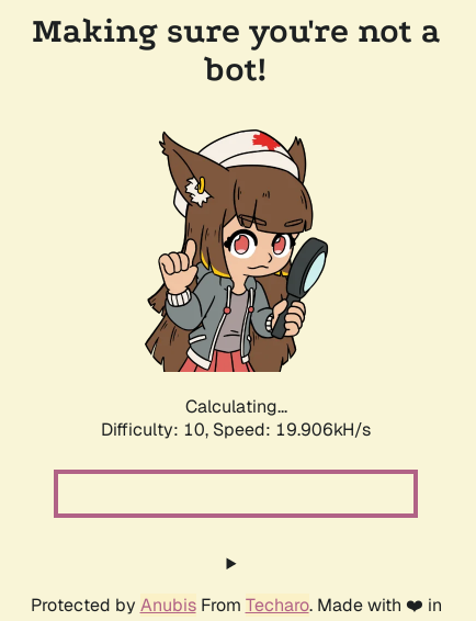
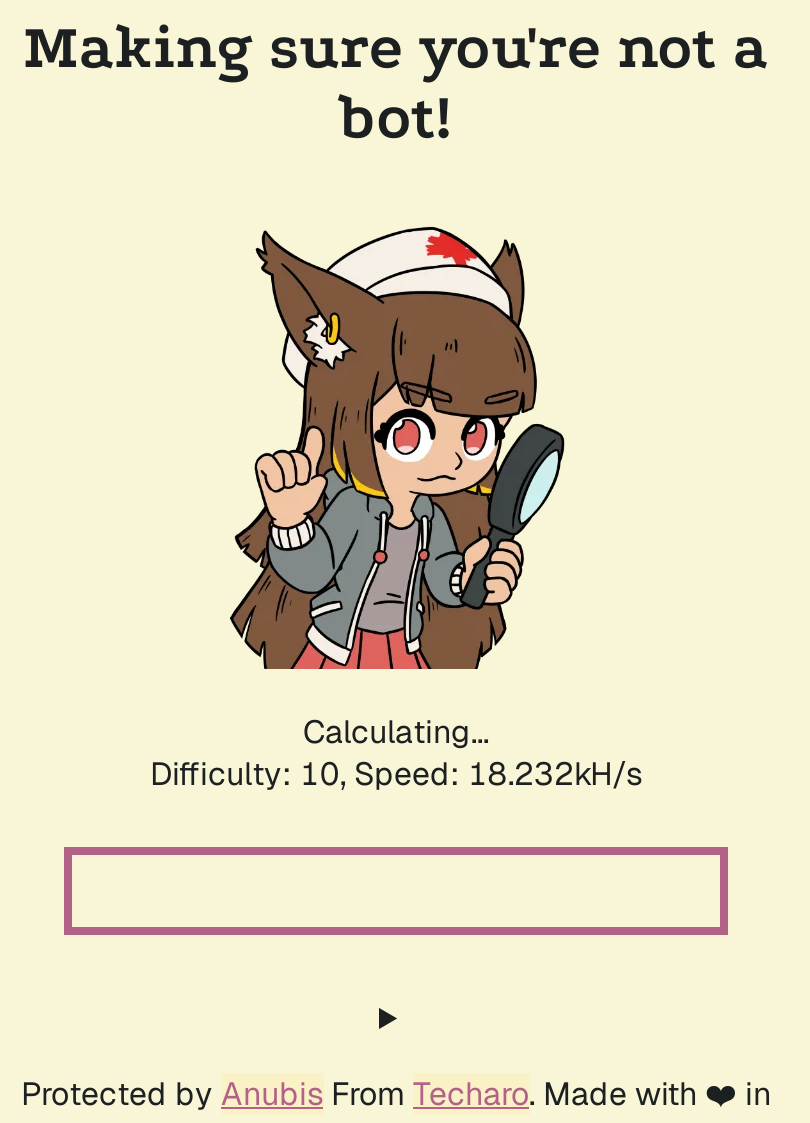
- Difficulty: 10, Speed: 19.906kH/s
+ Difficulty: 10, Speed: 18.232kH/s
